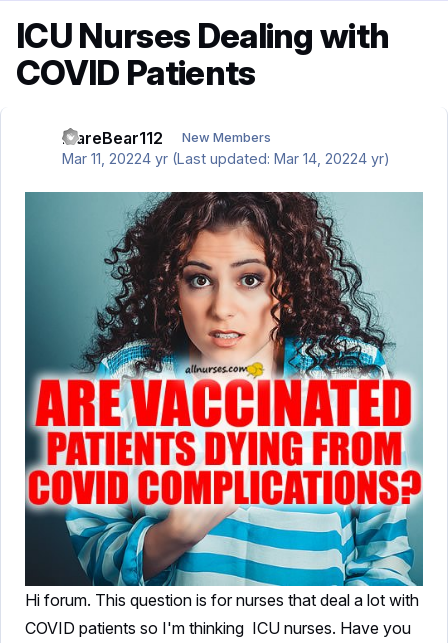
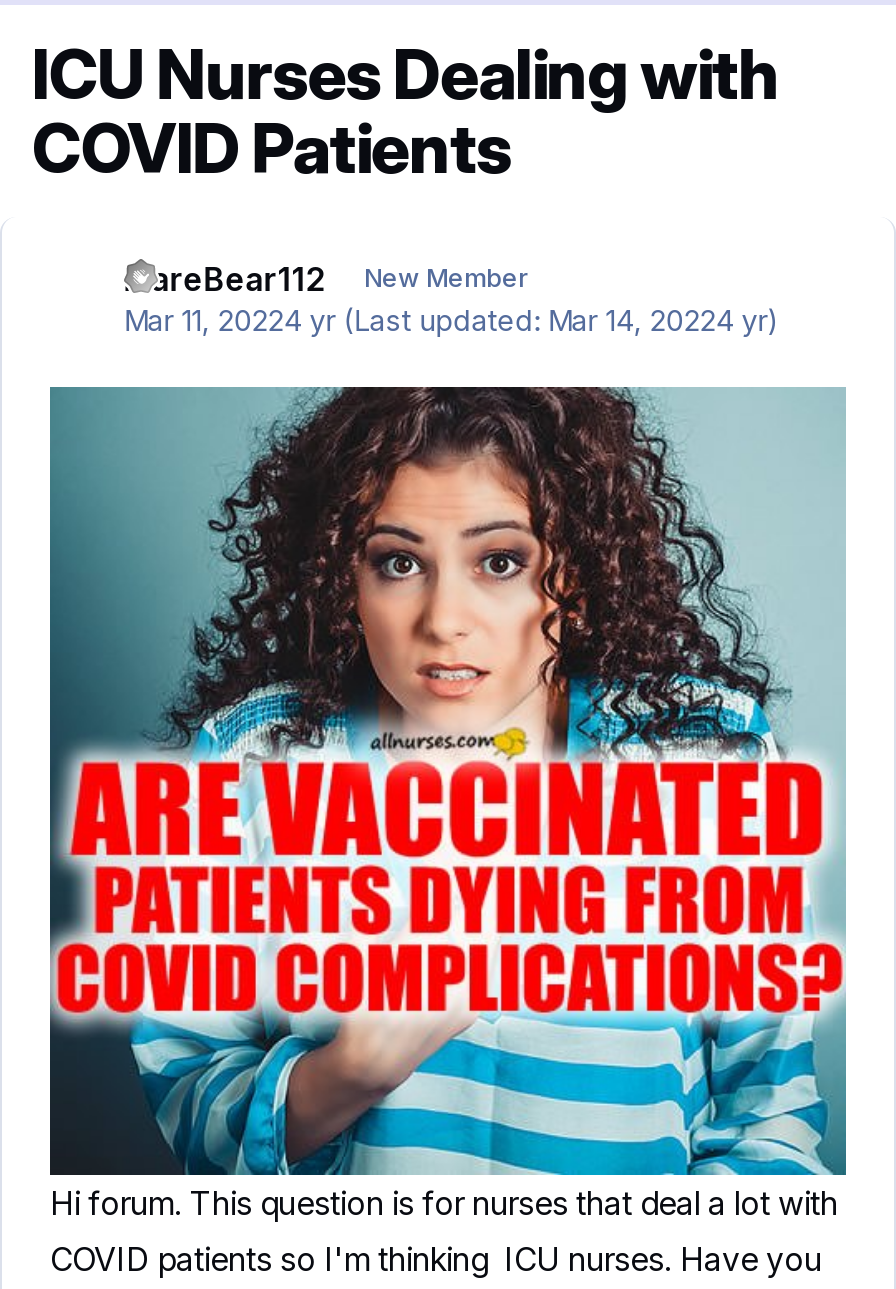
- New Members
+ New Member
